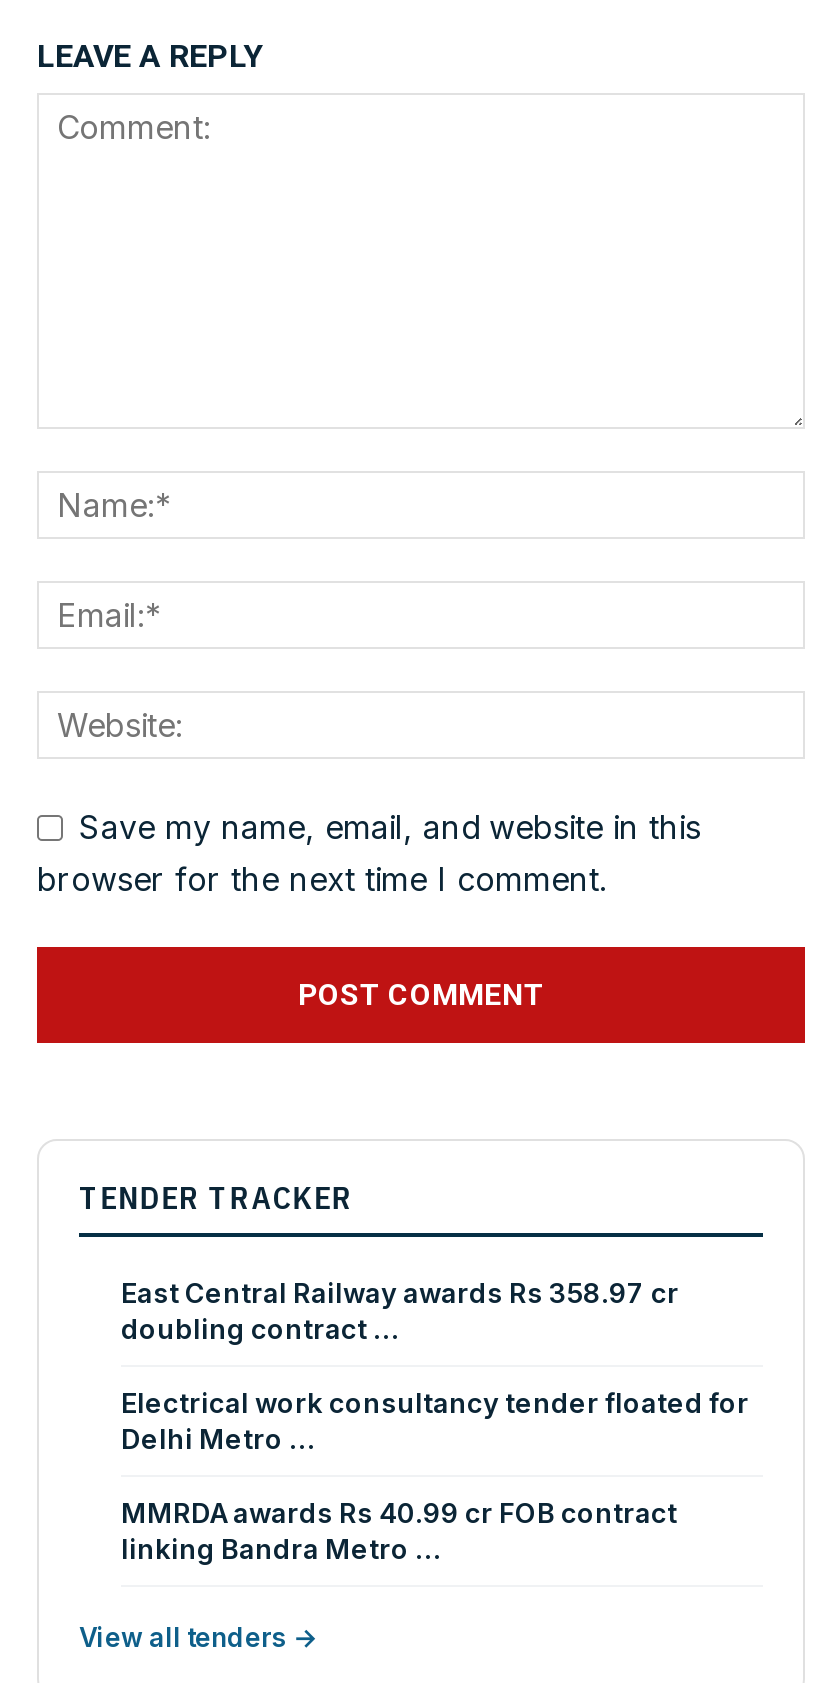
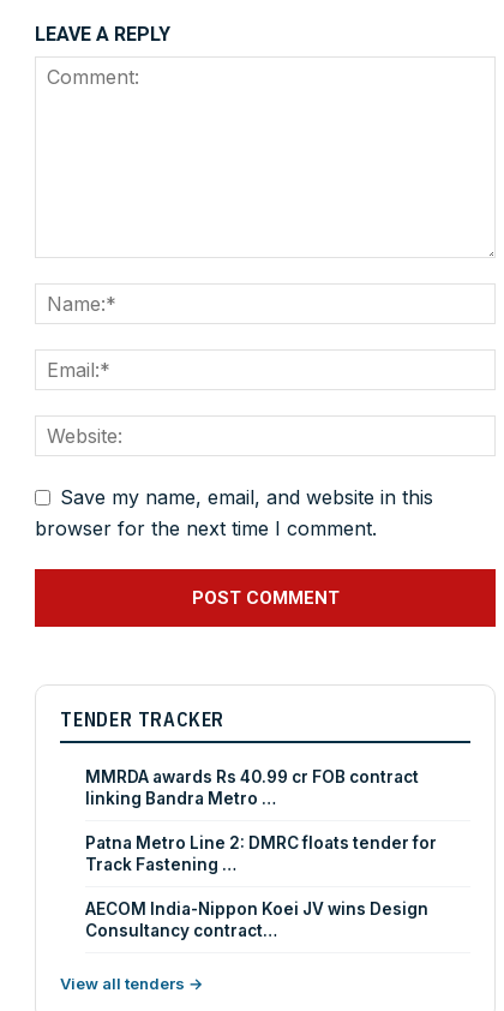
- East Central Railway awards Rs 358.97 cr
- doubling contract …
- Electrical work consultancy tender floated for
- Delhi Metro …

moved up: MMRDA awards Rs 40.99 cr FOB contract | linking Bandra Metro …

+ Patna Metro Line 2: DMRC floats tender for
+ Track Fastening …
+ AECOM India-Nippon Koei JV wins Design
+ Consultancy contract…
